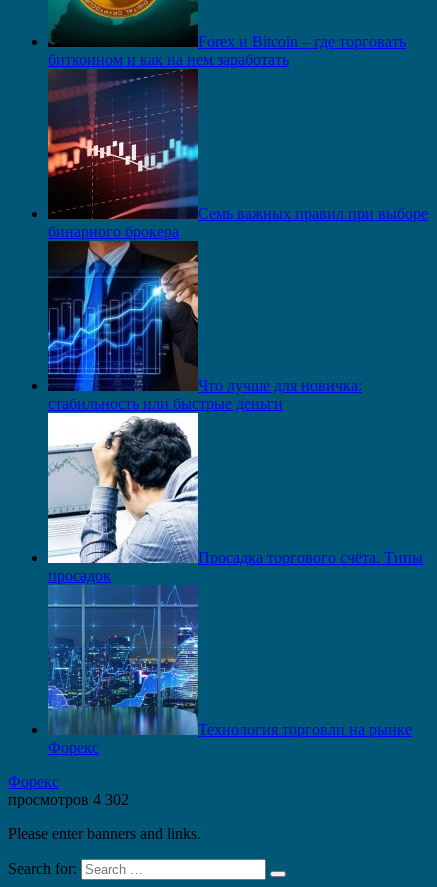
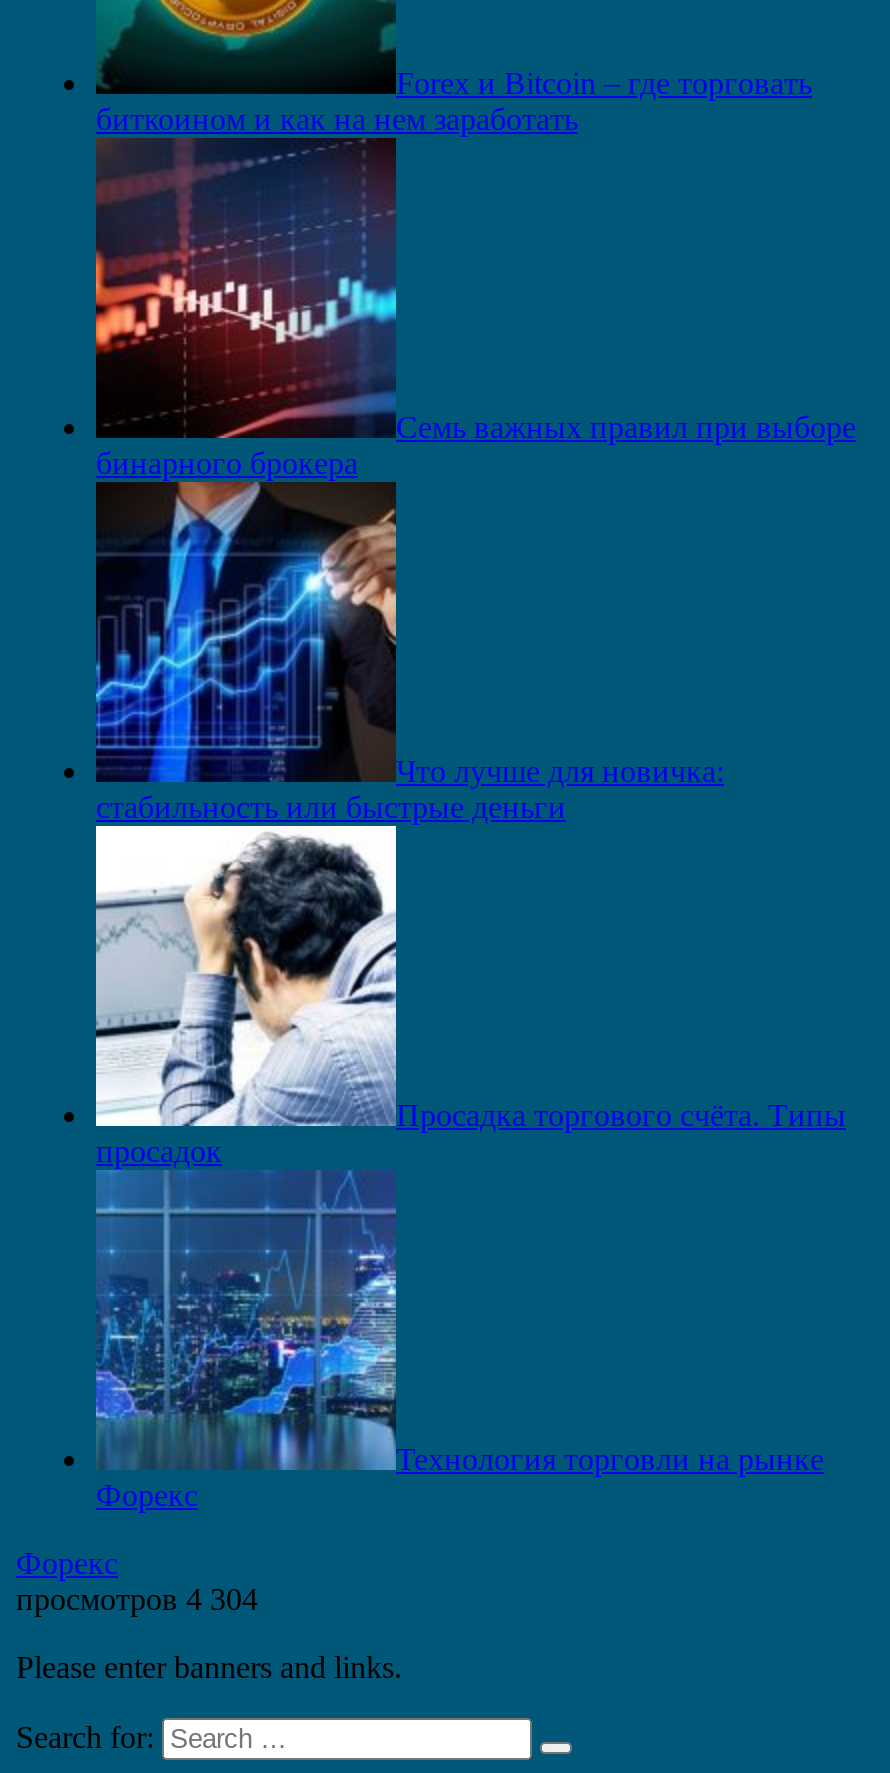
- просмотров 4 302
+ просмотров 4 304
